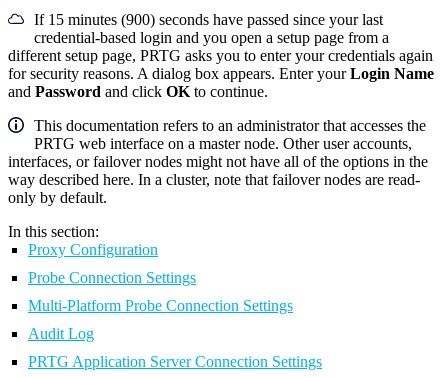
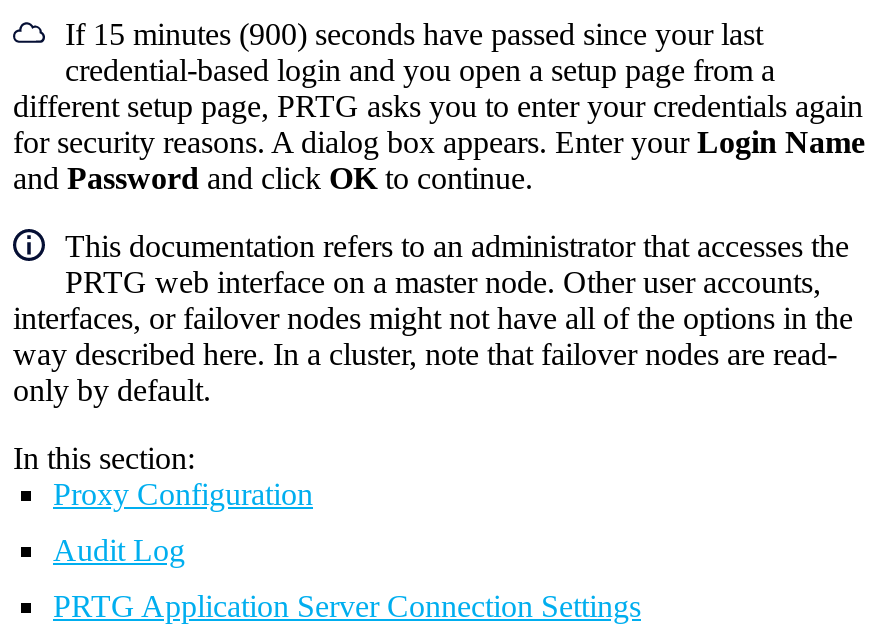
- Probe Connection Settings
- Multi-Platform Probe Connection Settings
